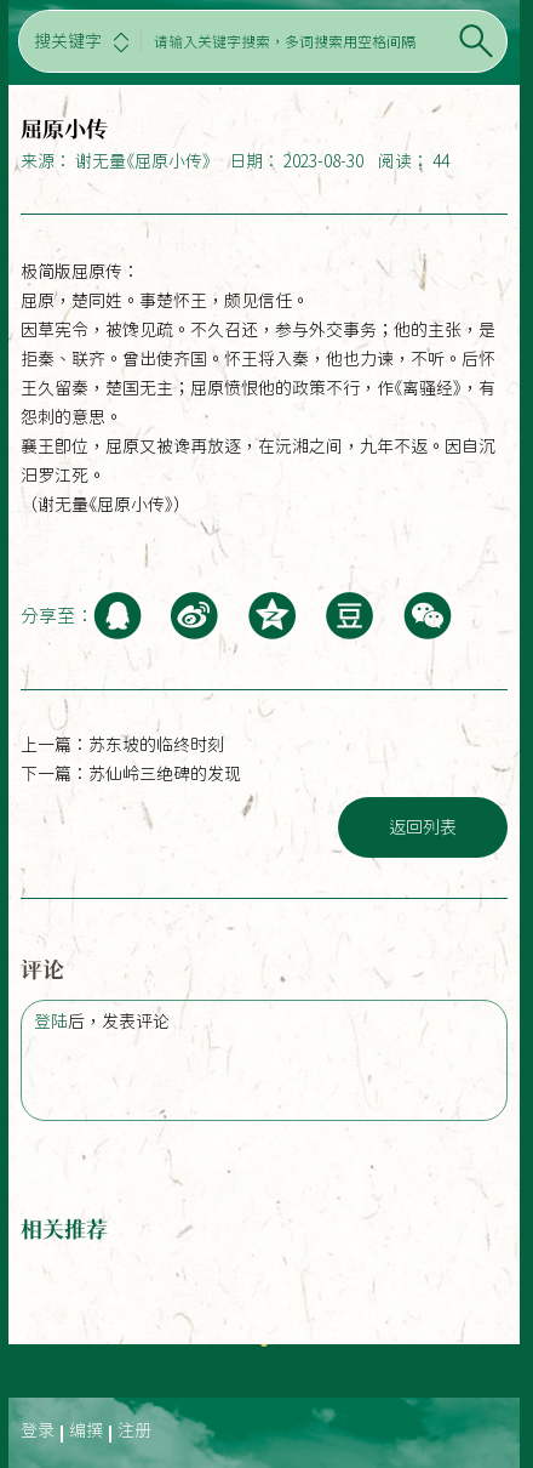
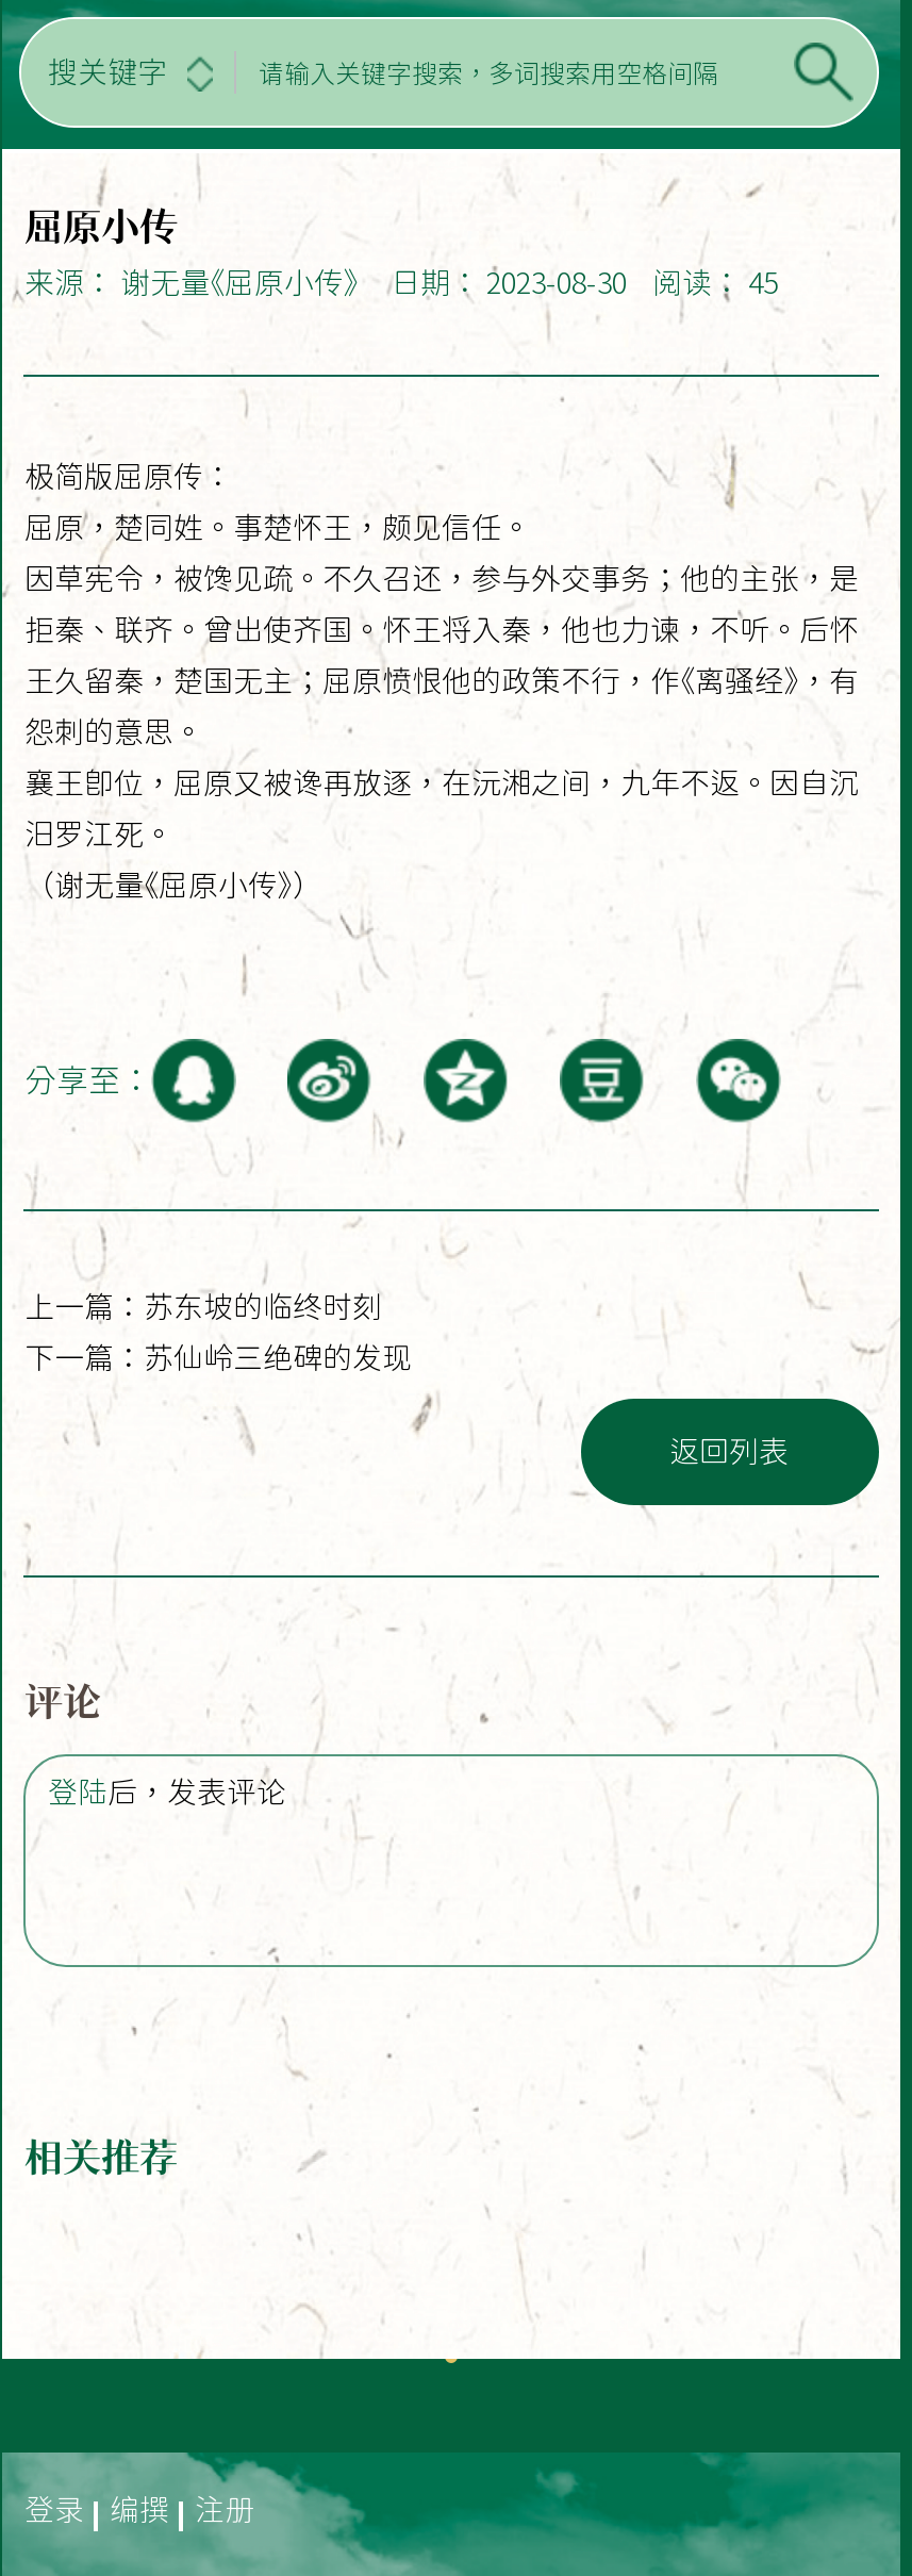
- 来源： 谢无量《屈原小传》 日期： 2023-08-30 阅读： 44
+ 来源： 谢无量《屈原小传》 日期： 2023-08-30 阅读： 45
